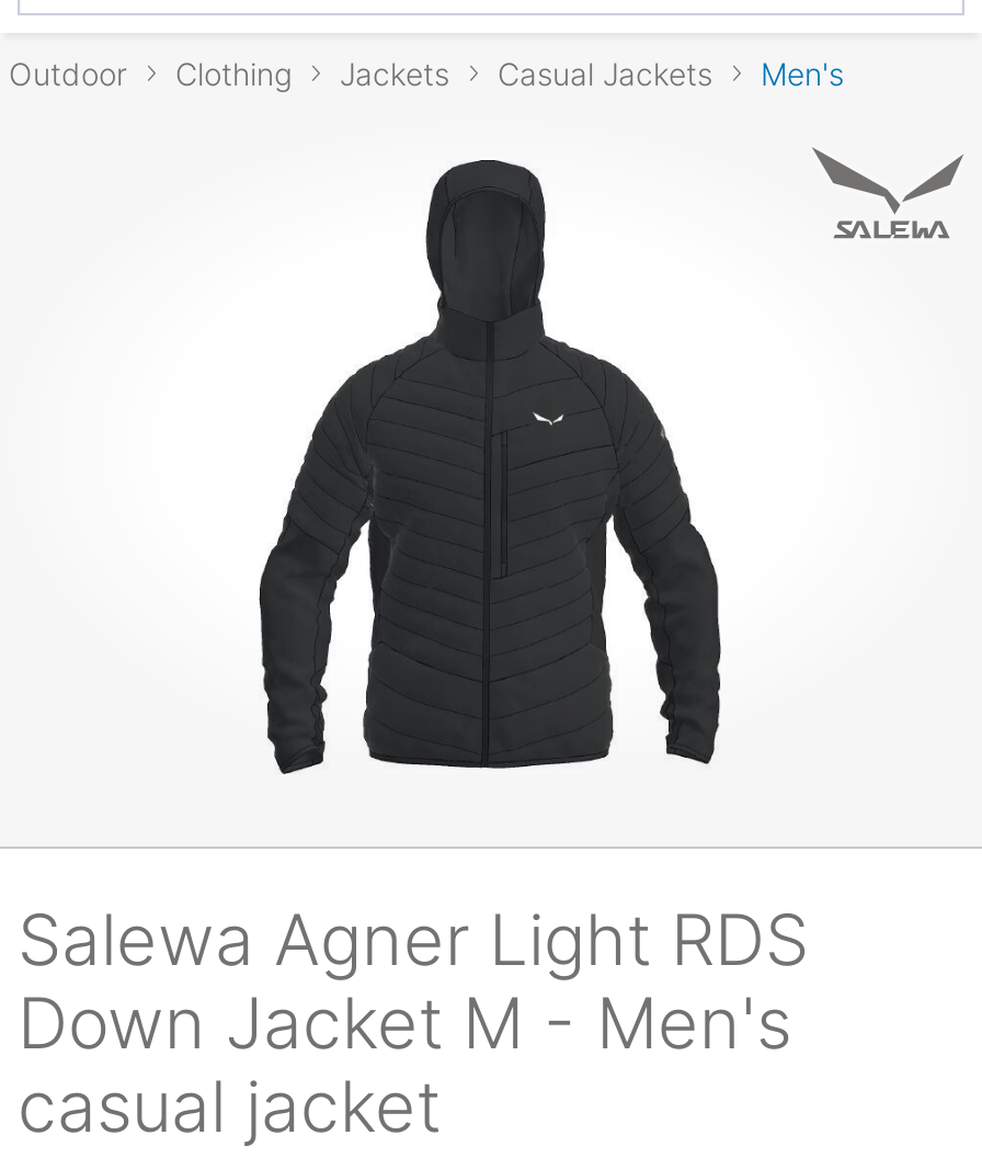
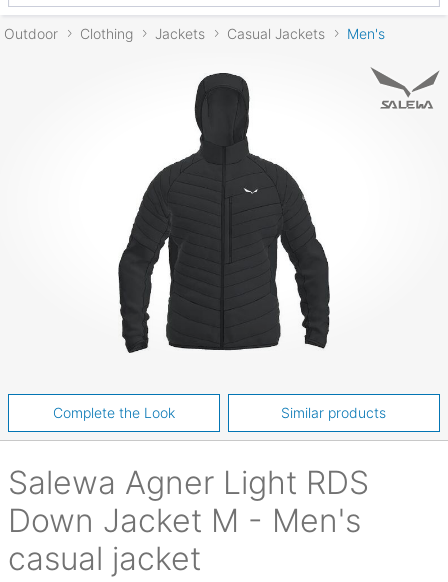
+ Complete the Look
+ Similar products
